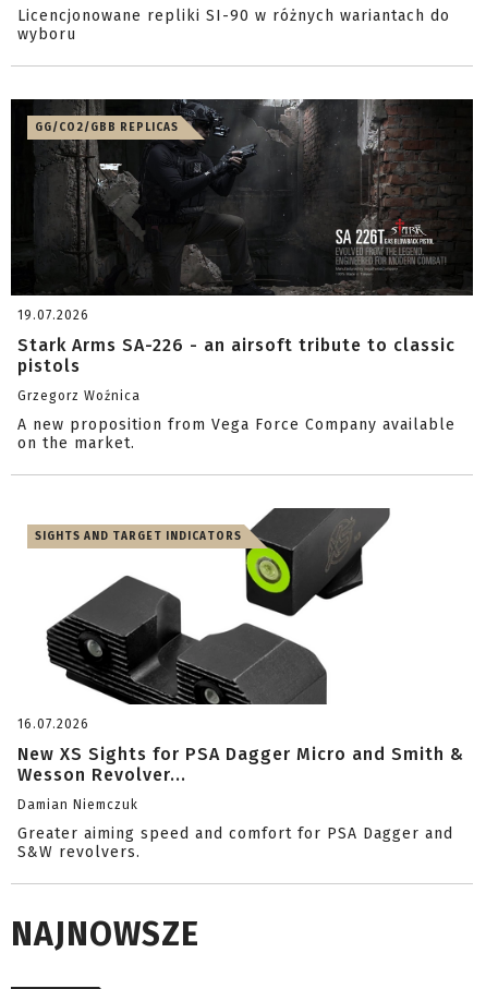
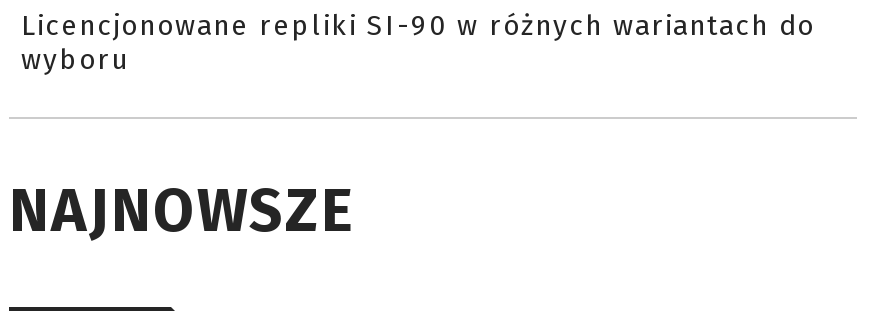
- [image]
- GG/CO2/GBB REPLICAS

- 19.07.2026
- Stark Arms SA-226 - an airsoft tribute to classic
- pistols
- Grzegorz Woźnica
- A new proposition from Vega Force Company available
- on the market.

- [image]
- SIGHTS AND TARGET INDICATORS

- 16.07.2026
- New XS Sights for PSA Dagger Micro and Smith &
- Wesson Revolver...
- Damian Niemczuk
- Greater aiming speed and comfort for PSA Dagger and
- S&W revolvers.
